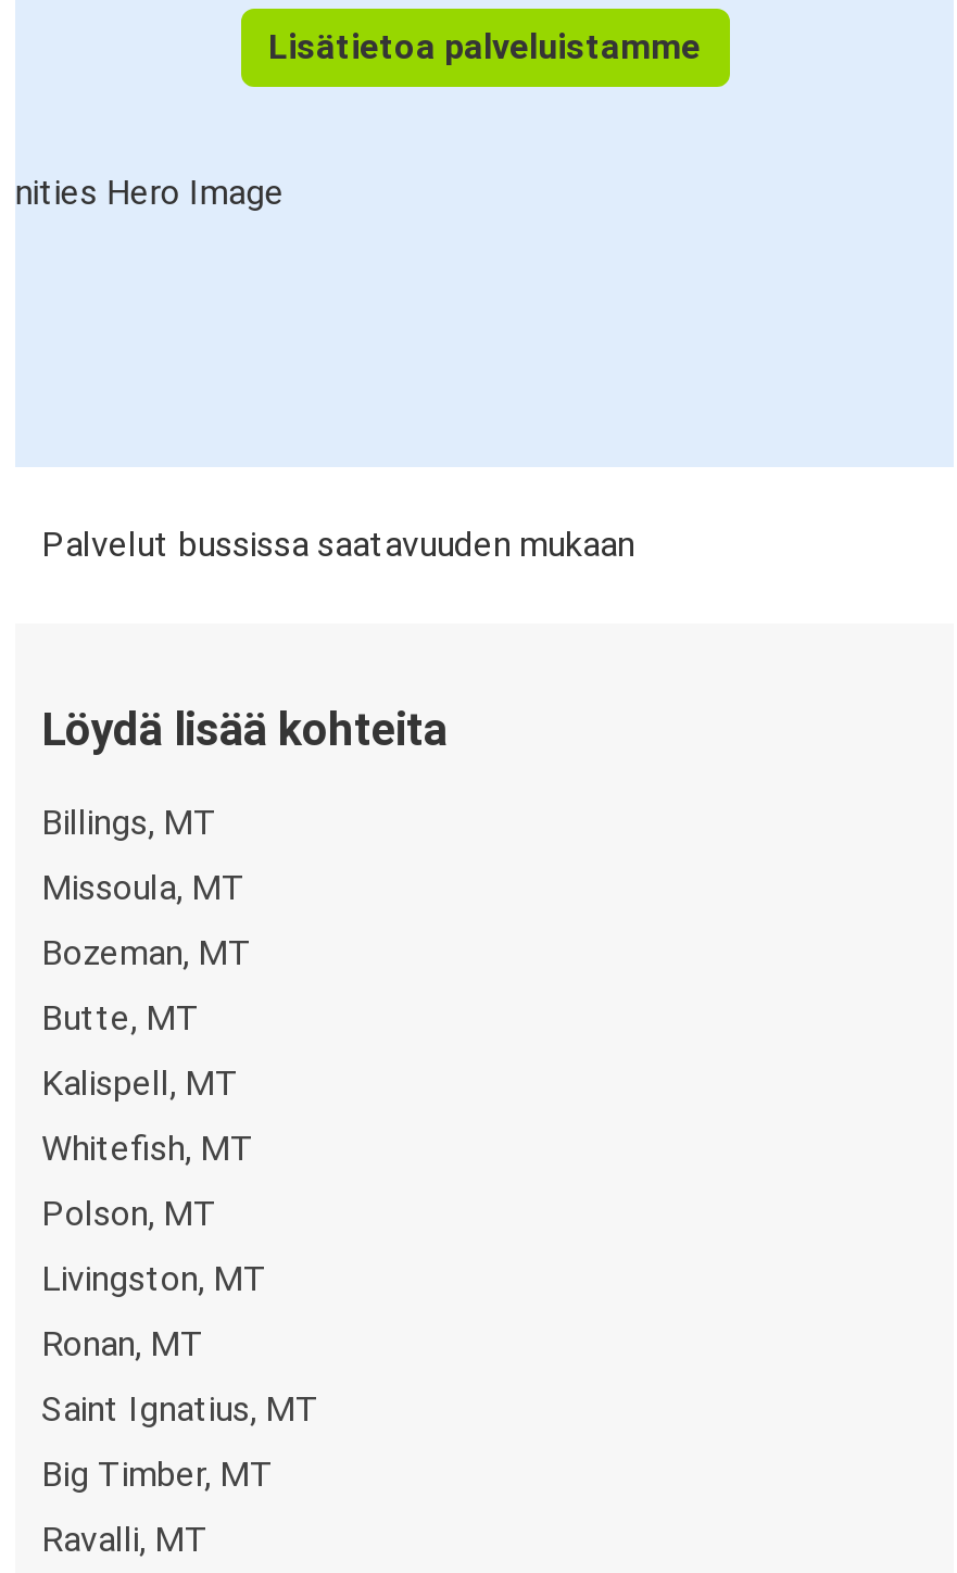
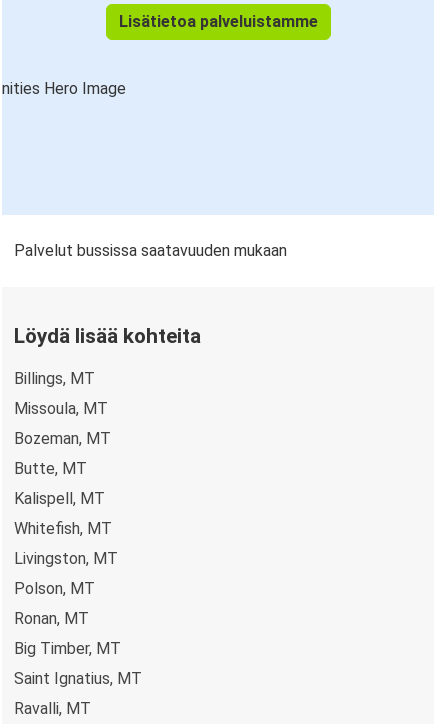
moved down: Polson, MT

moved up: Livingston, MT

moved down: Saint Ignatius, MT

moved up: Big Timber, MT
